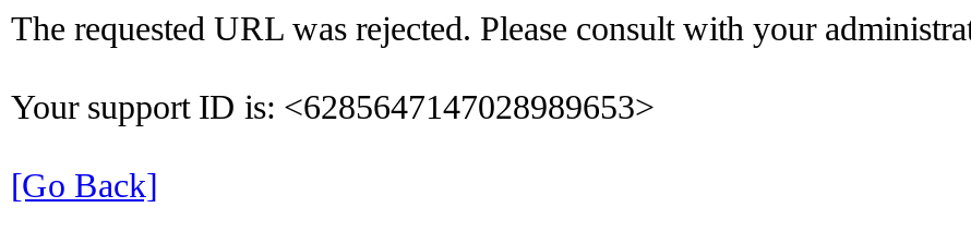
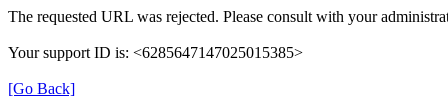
- Your support ID is: <6285647147028989653>
+ Your support ID is: <6285647147025015385>
